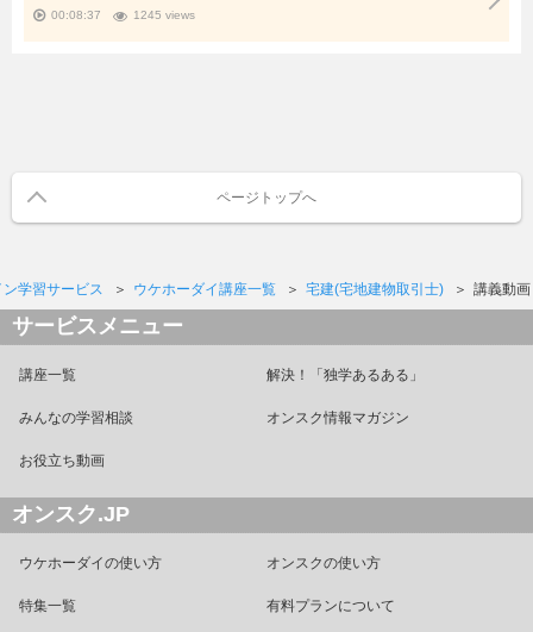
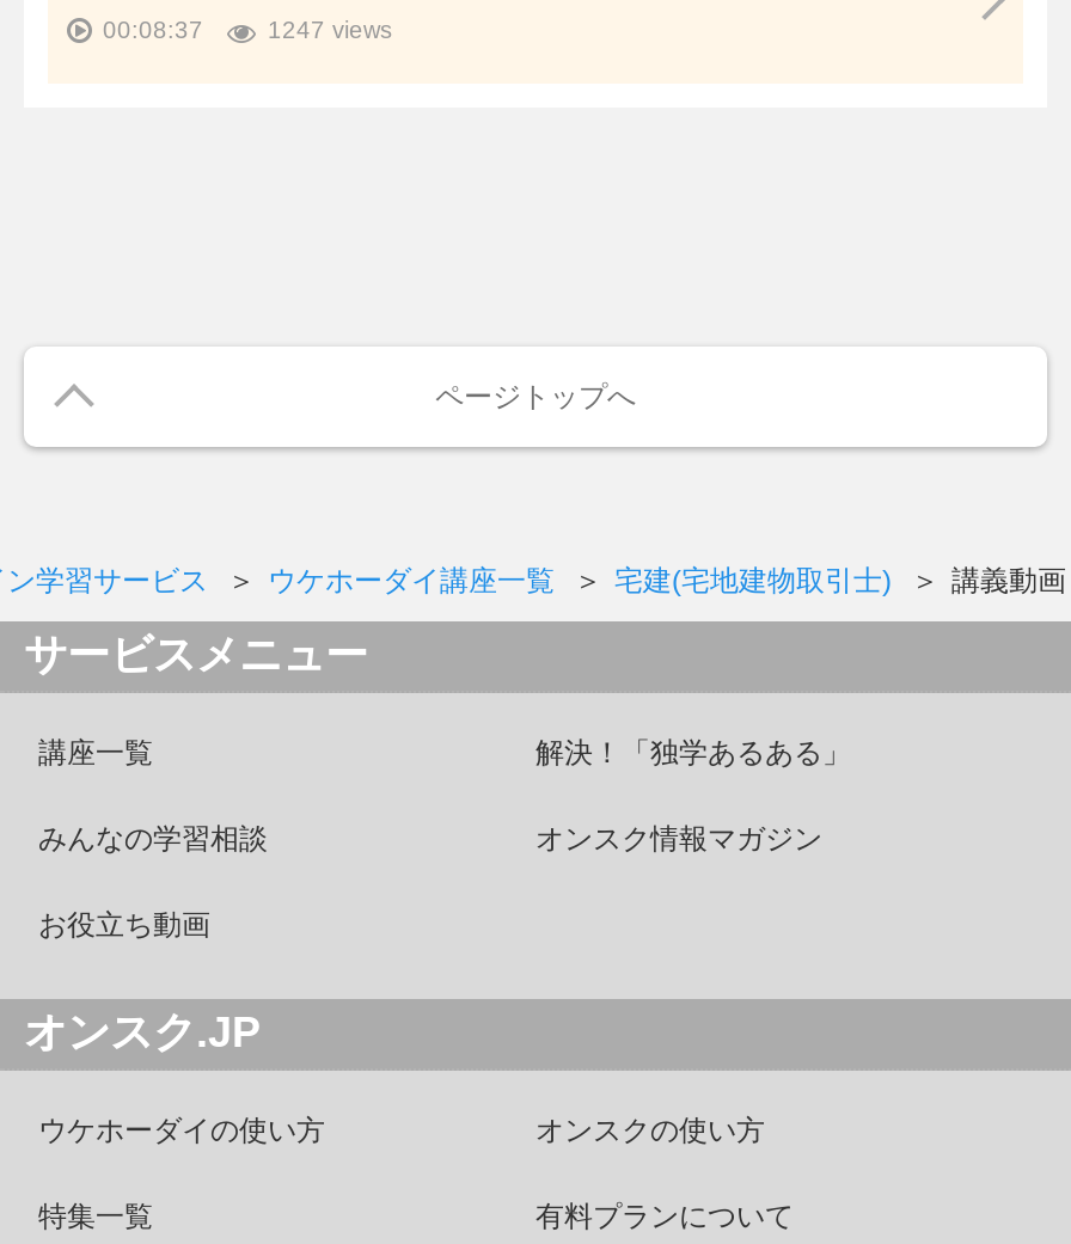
- 1245 views
+ 1247 views
